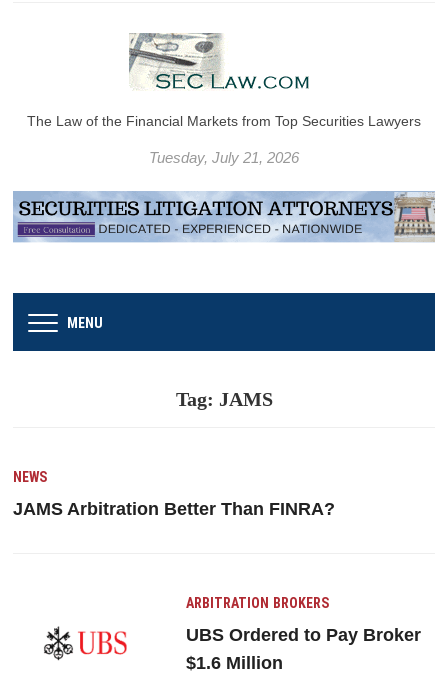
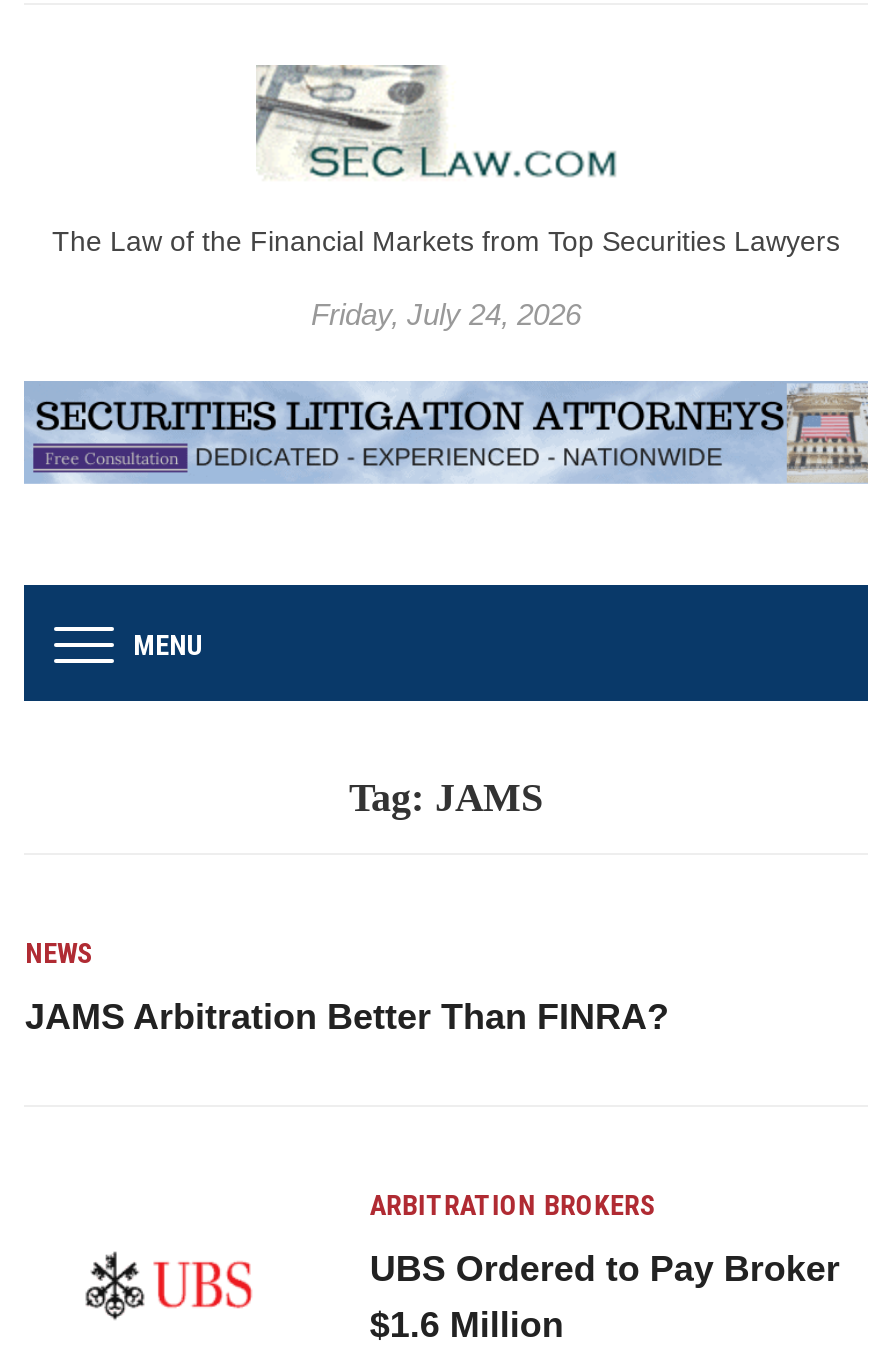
- Tuesday, July 21, 2026
+ Friday, July 24, 2026
